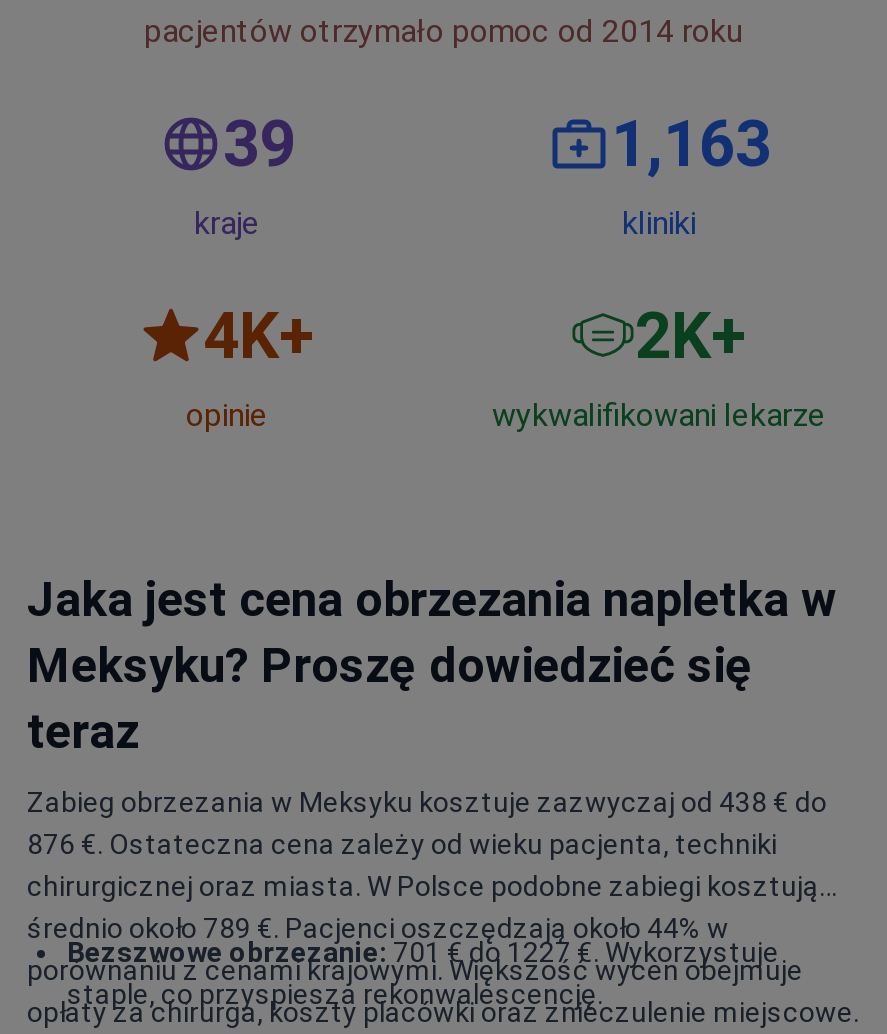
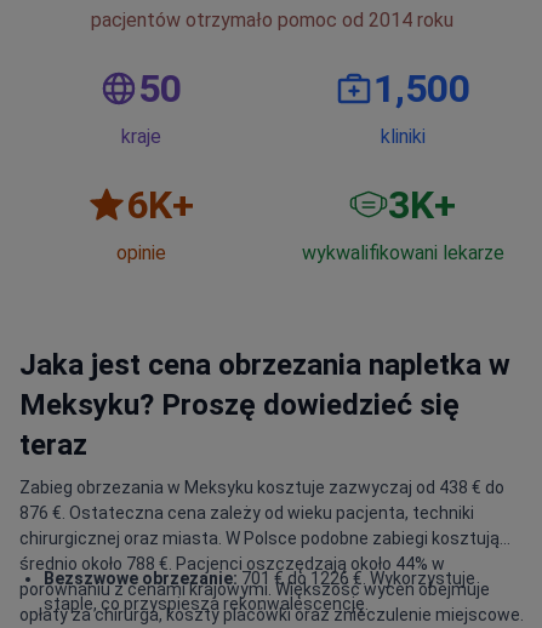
- średnio około 789 €. Pacjenci oszczędzają około 44% w
+ średnio około 788 €. Pacjenci oszczędzają około 44% w

- Bezszwowe obrzezanie:701 € do 1227 €. Wykorzystuje
+ Bezszwowe obrzezanie:701 € do 1226 €. Wykorzystuje
